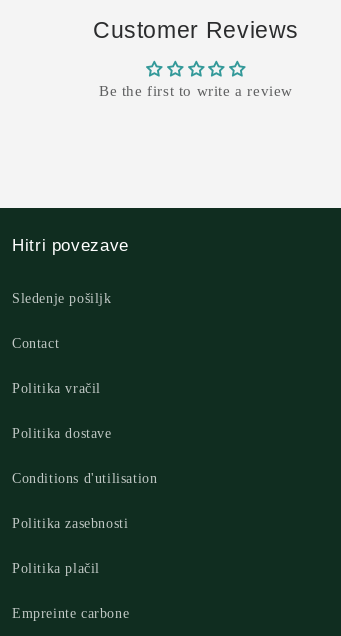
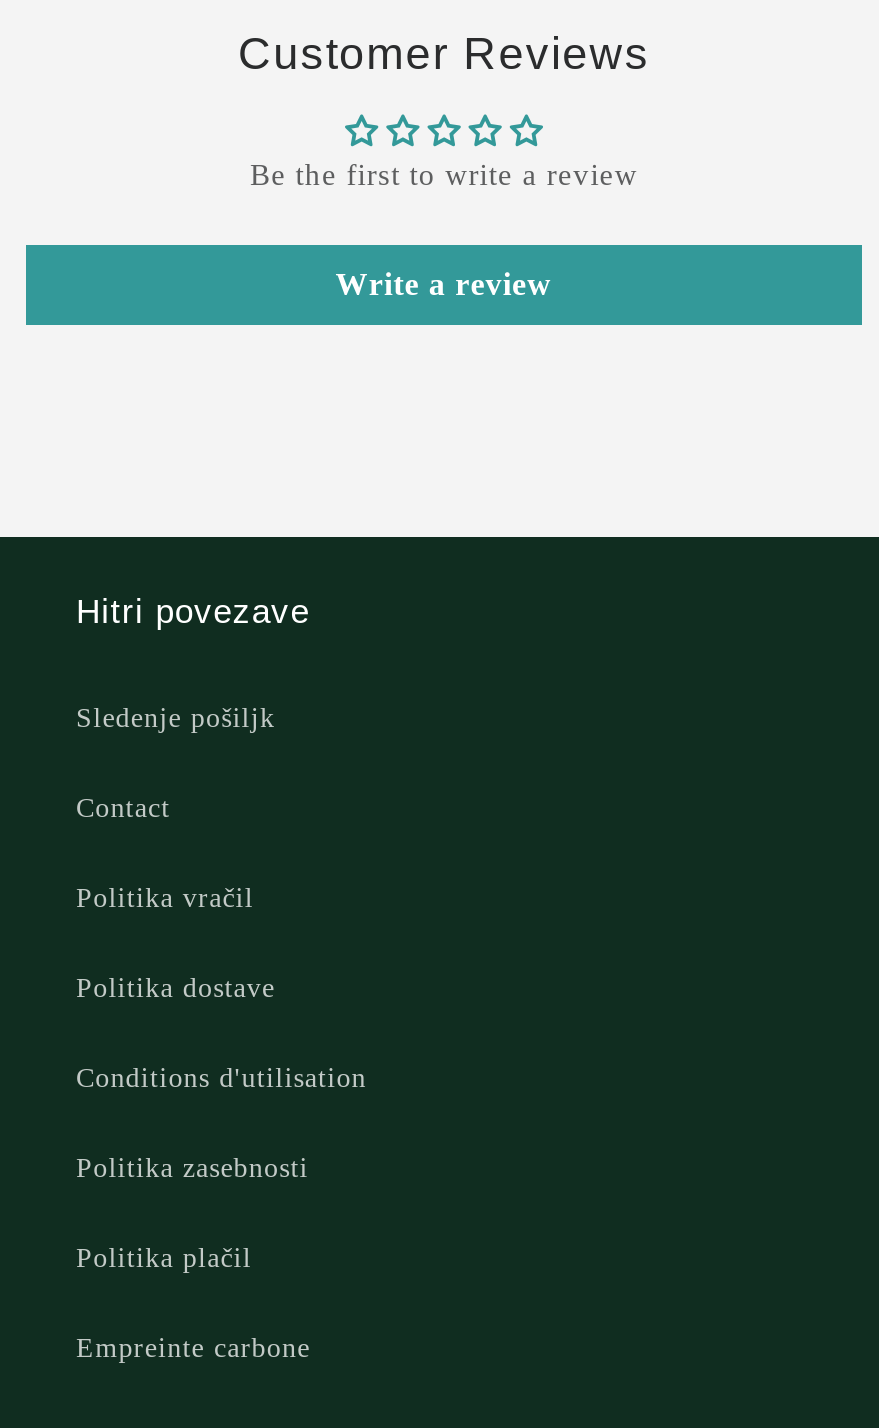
+ Write a review
